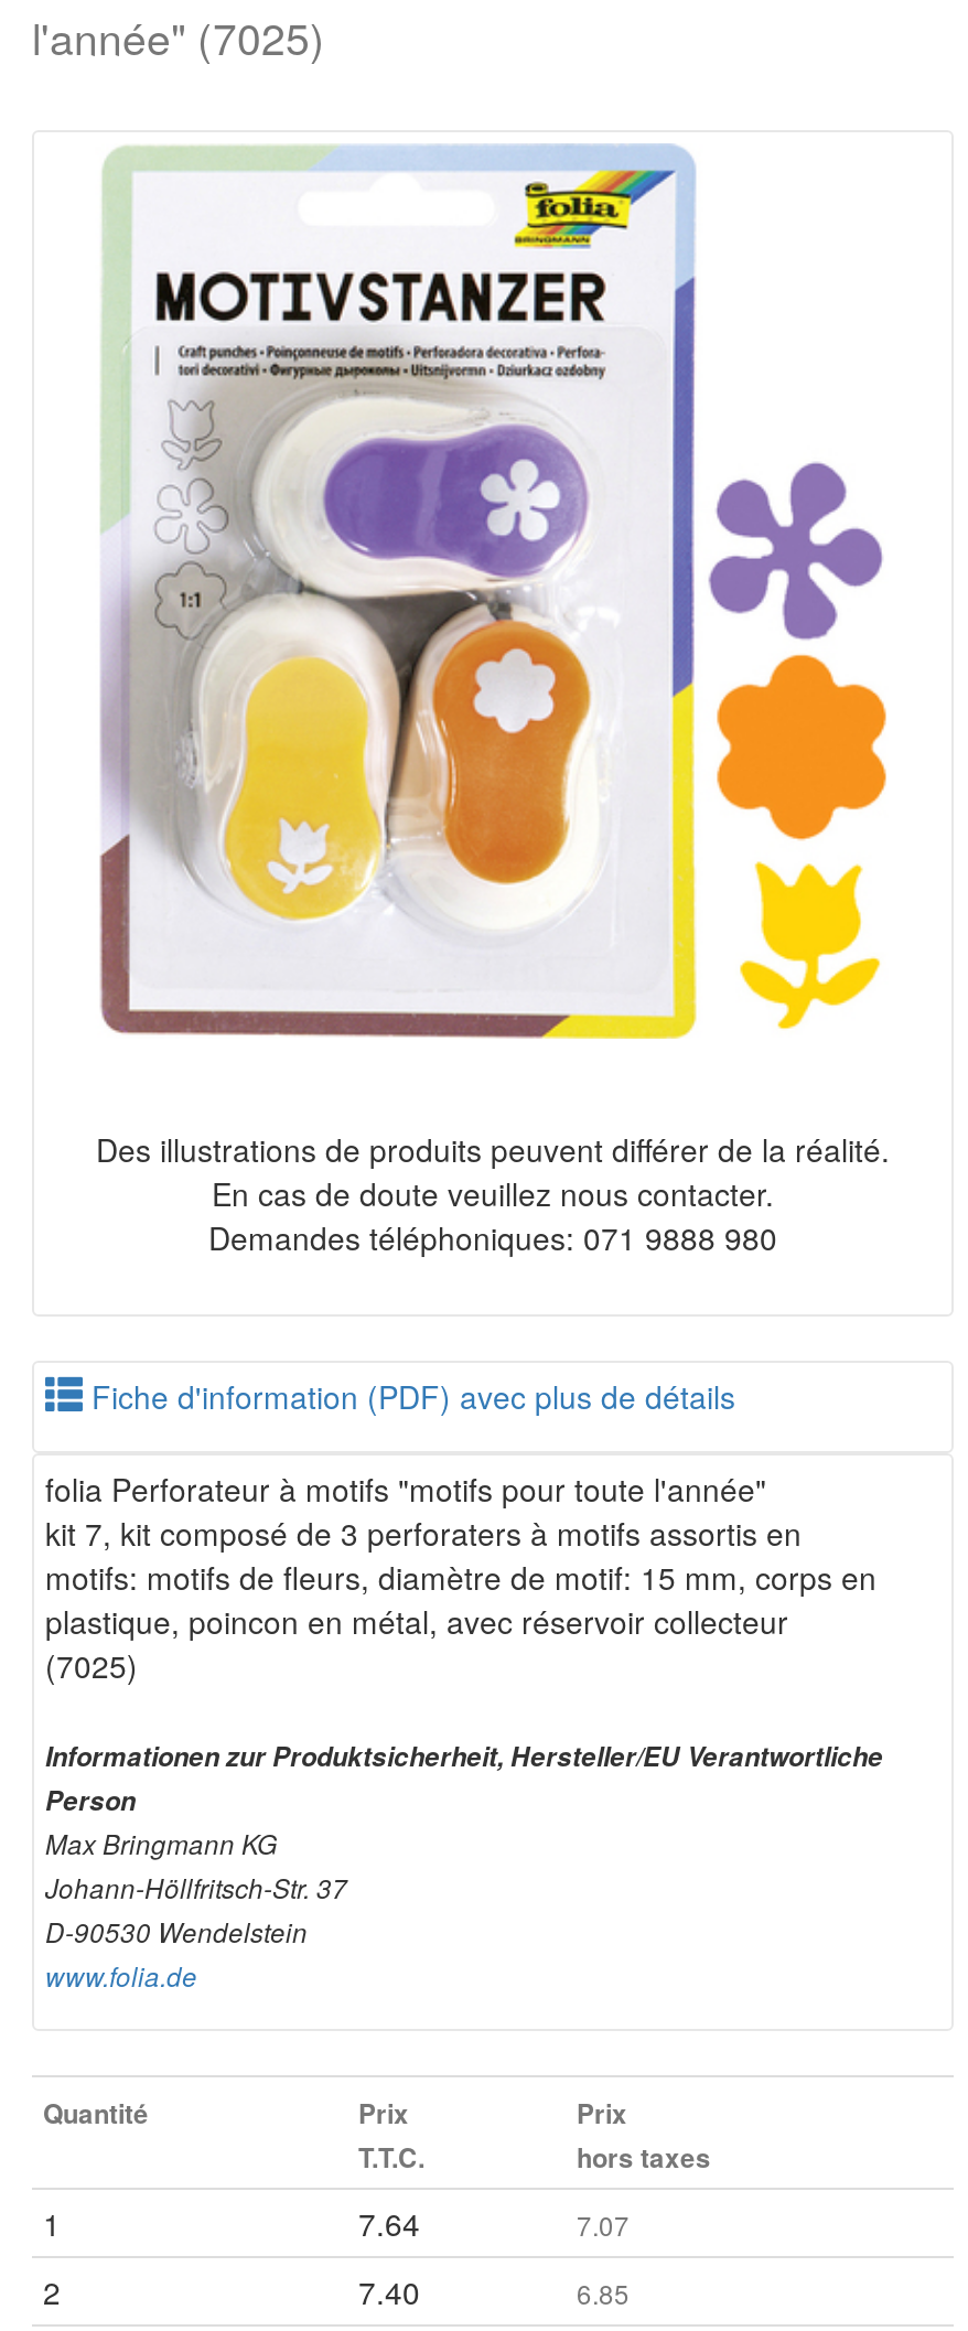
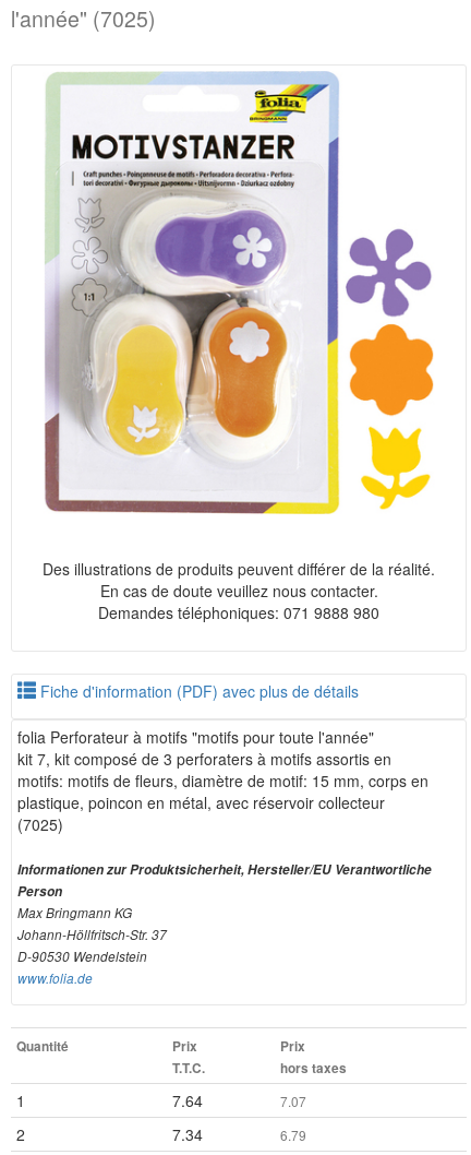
- 7.40
+ 7.34

- 6.85
+ 6.79
